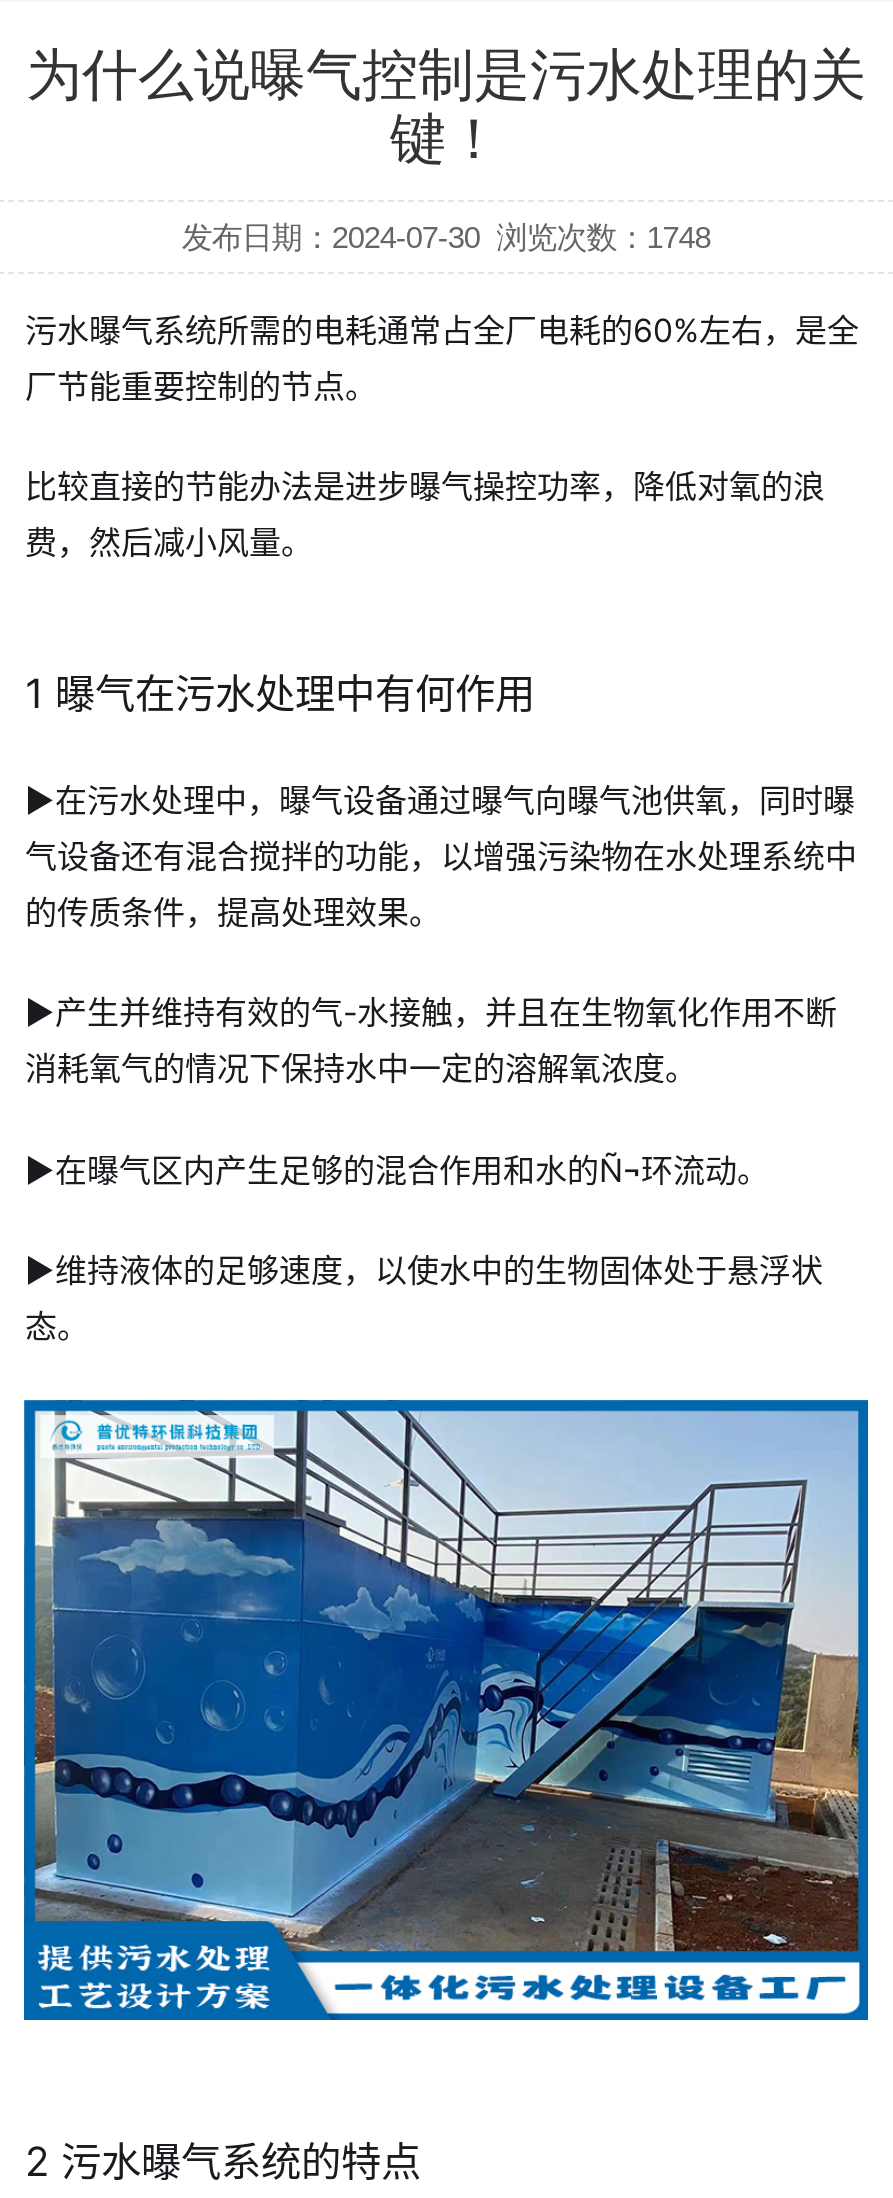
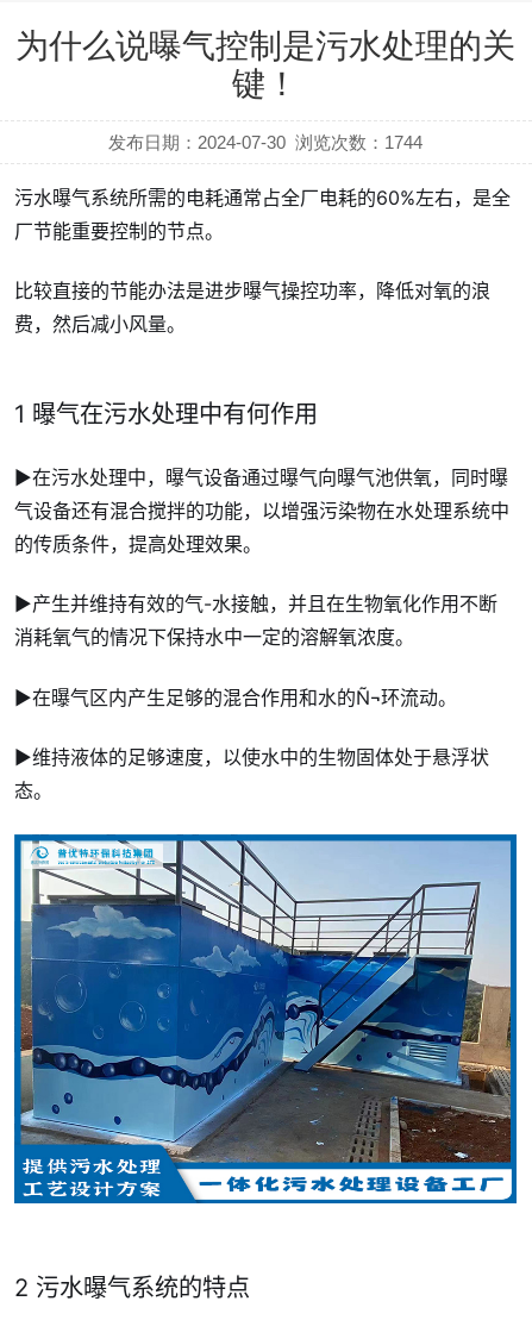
- 发布日期：2024-07-30 浏览次数：1748
+ 发布日期：2024-07-30 浏览次数：1744
